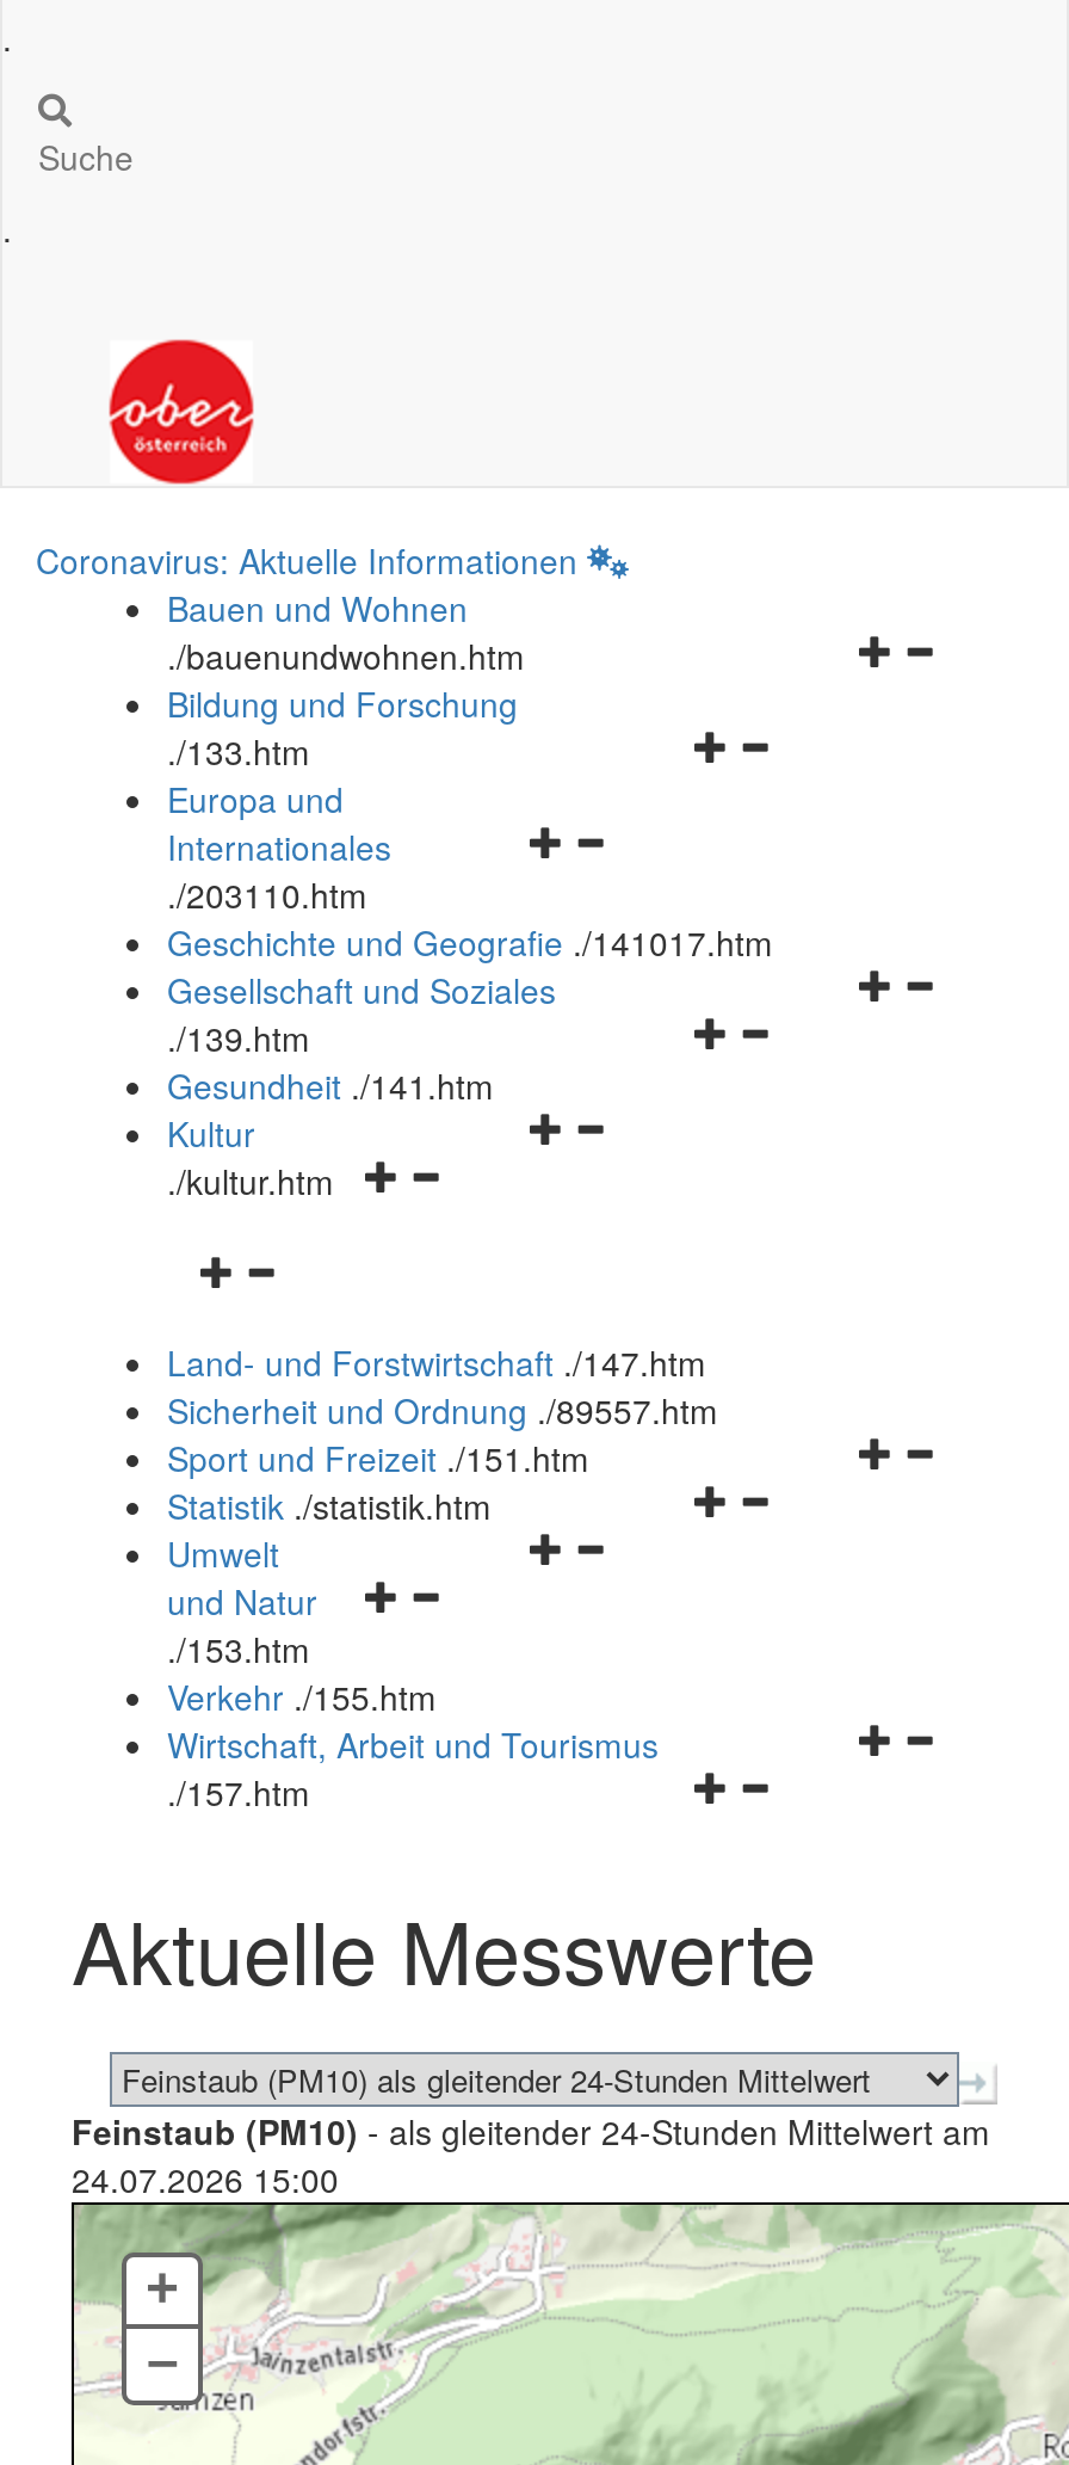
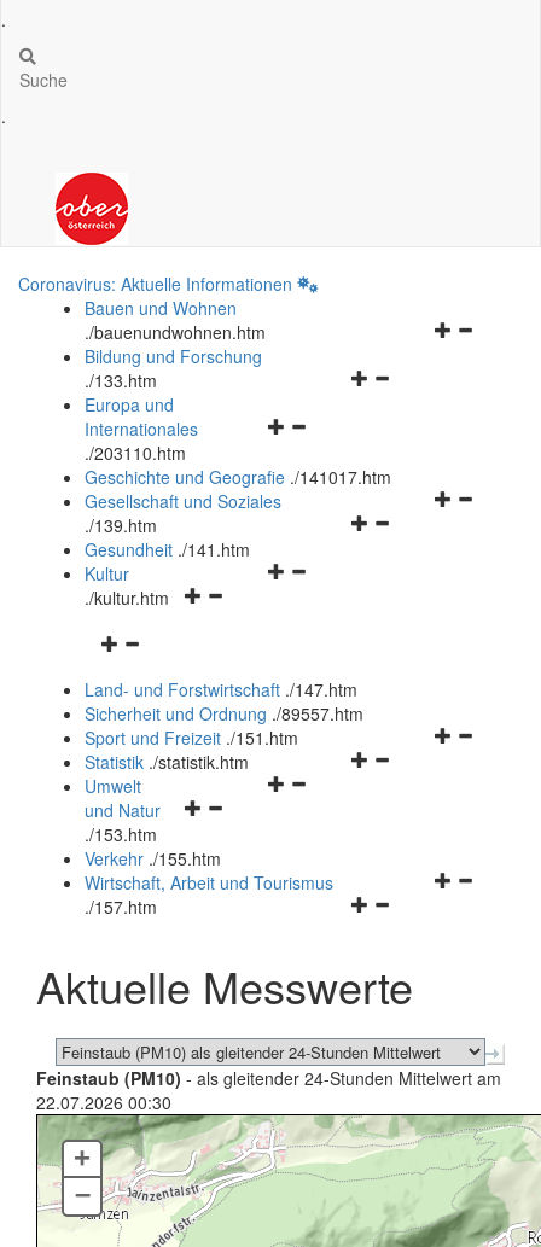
- 24.07.2026 15:00
+ 22.07.2026 00:30
